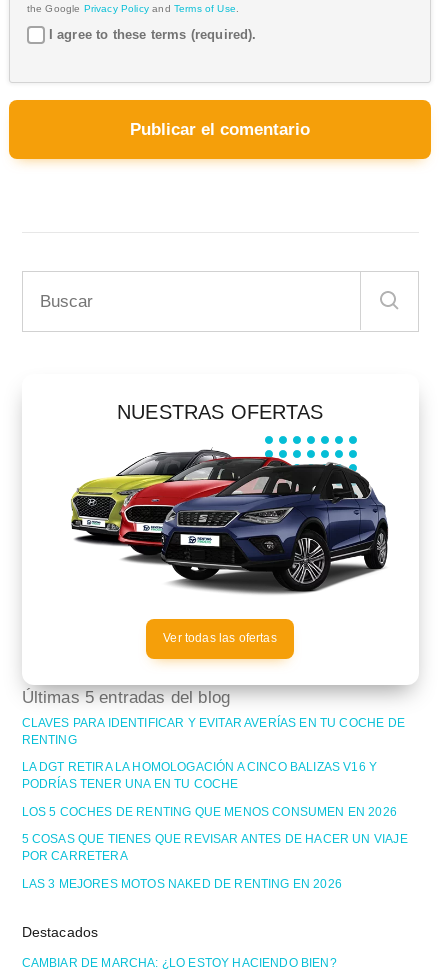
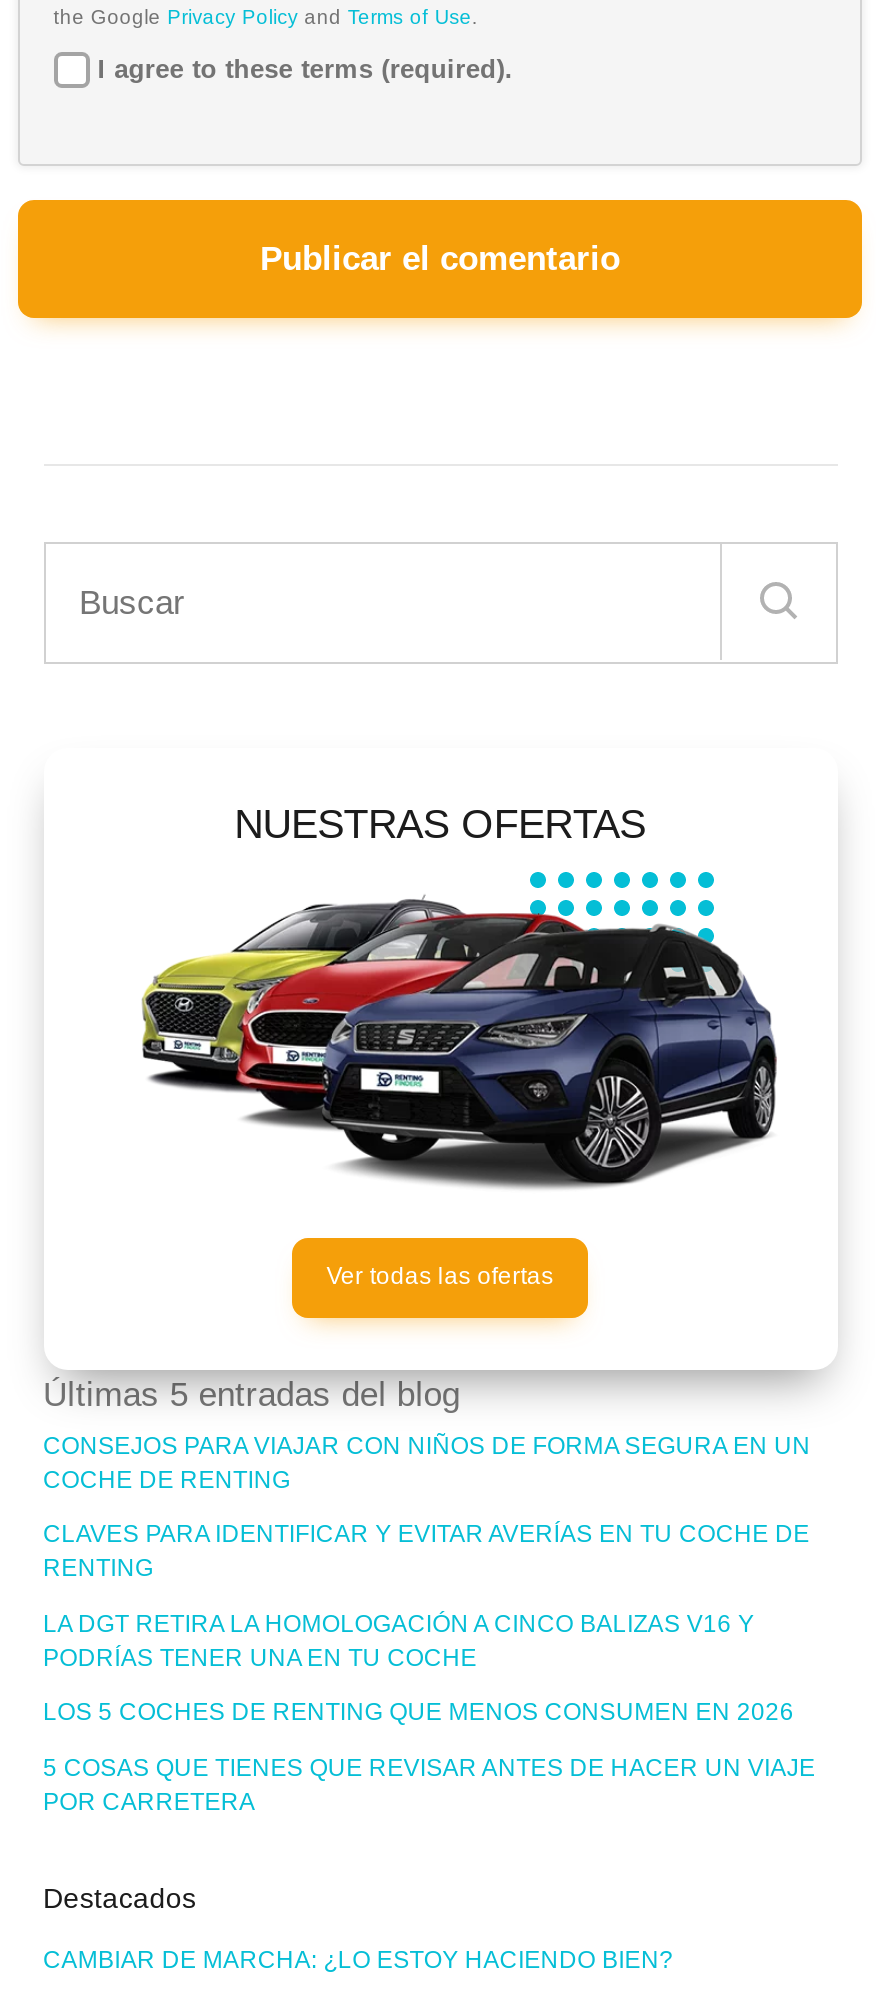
+ CONSEJOS PARA VIAJAR CON NIÑOS DE FORMA SEGURA EN UN
+ COCHE DE RENTING

moved down: CLAVES PARA IDENTIFICAR Y EVITAR AVERÍAS EN TU COCHE DE | RENTING | LA DGT RETIRA LA HOMOLOGACIÓN A CINCO BALIZAS V16 Y | PODRÍAS TENER UNA EN TU COCHE | LOS 5 COCHES DE RENTING QUE MENOS CONSUMEN EN 2026 | 5 COSAS QUE TIENES QUE REVISAR ANTES DE HACER UN VIAJE | POR CARRETERA

- LAS 3 MEJORES MOTOS NAKED DE RENTING EN 2026
